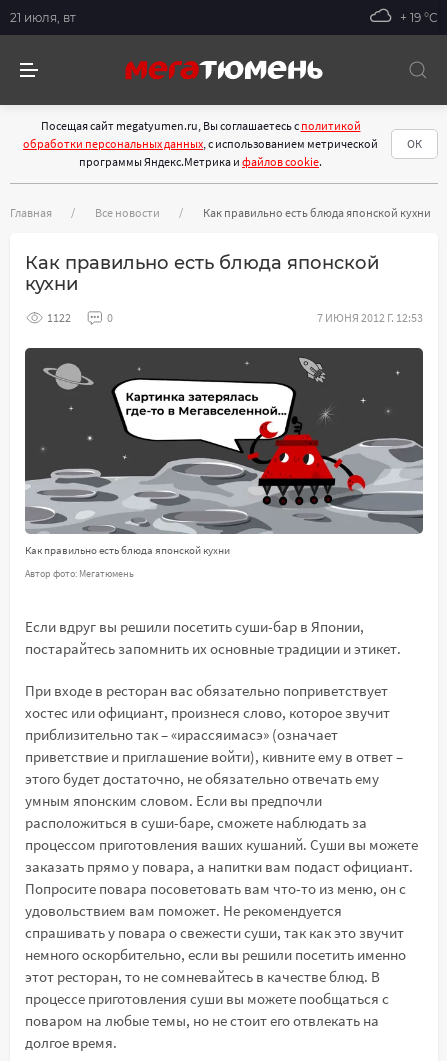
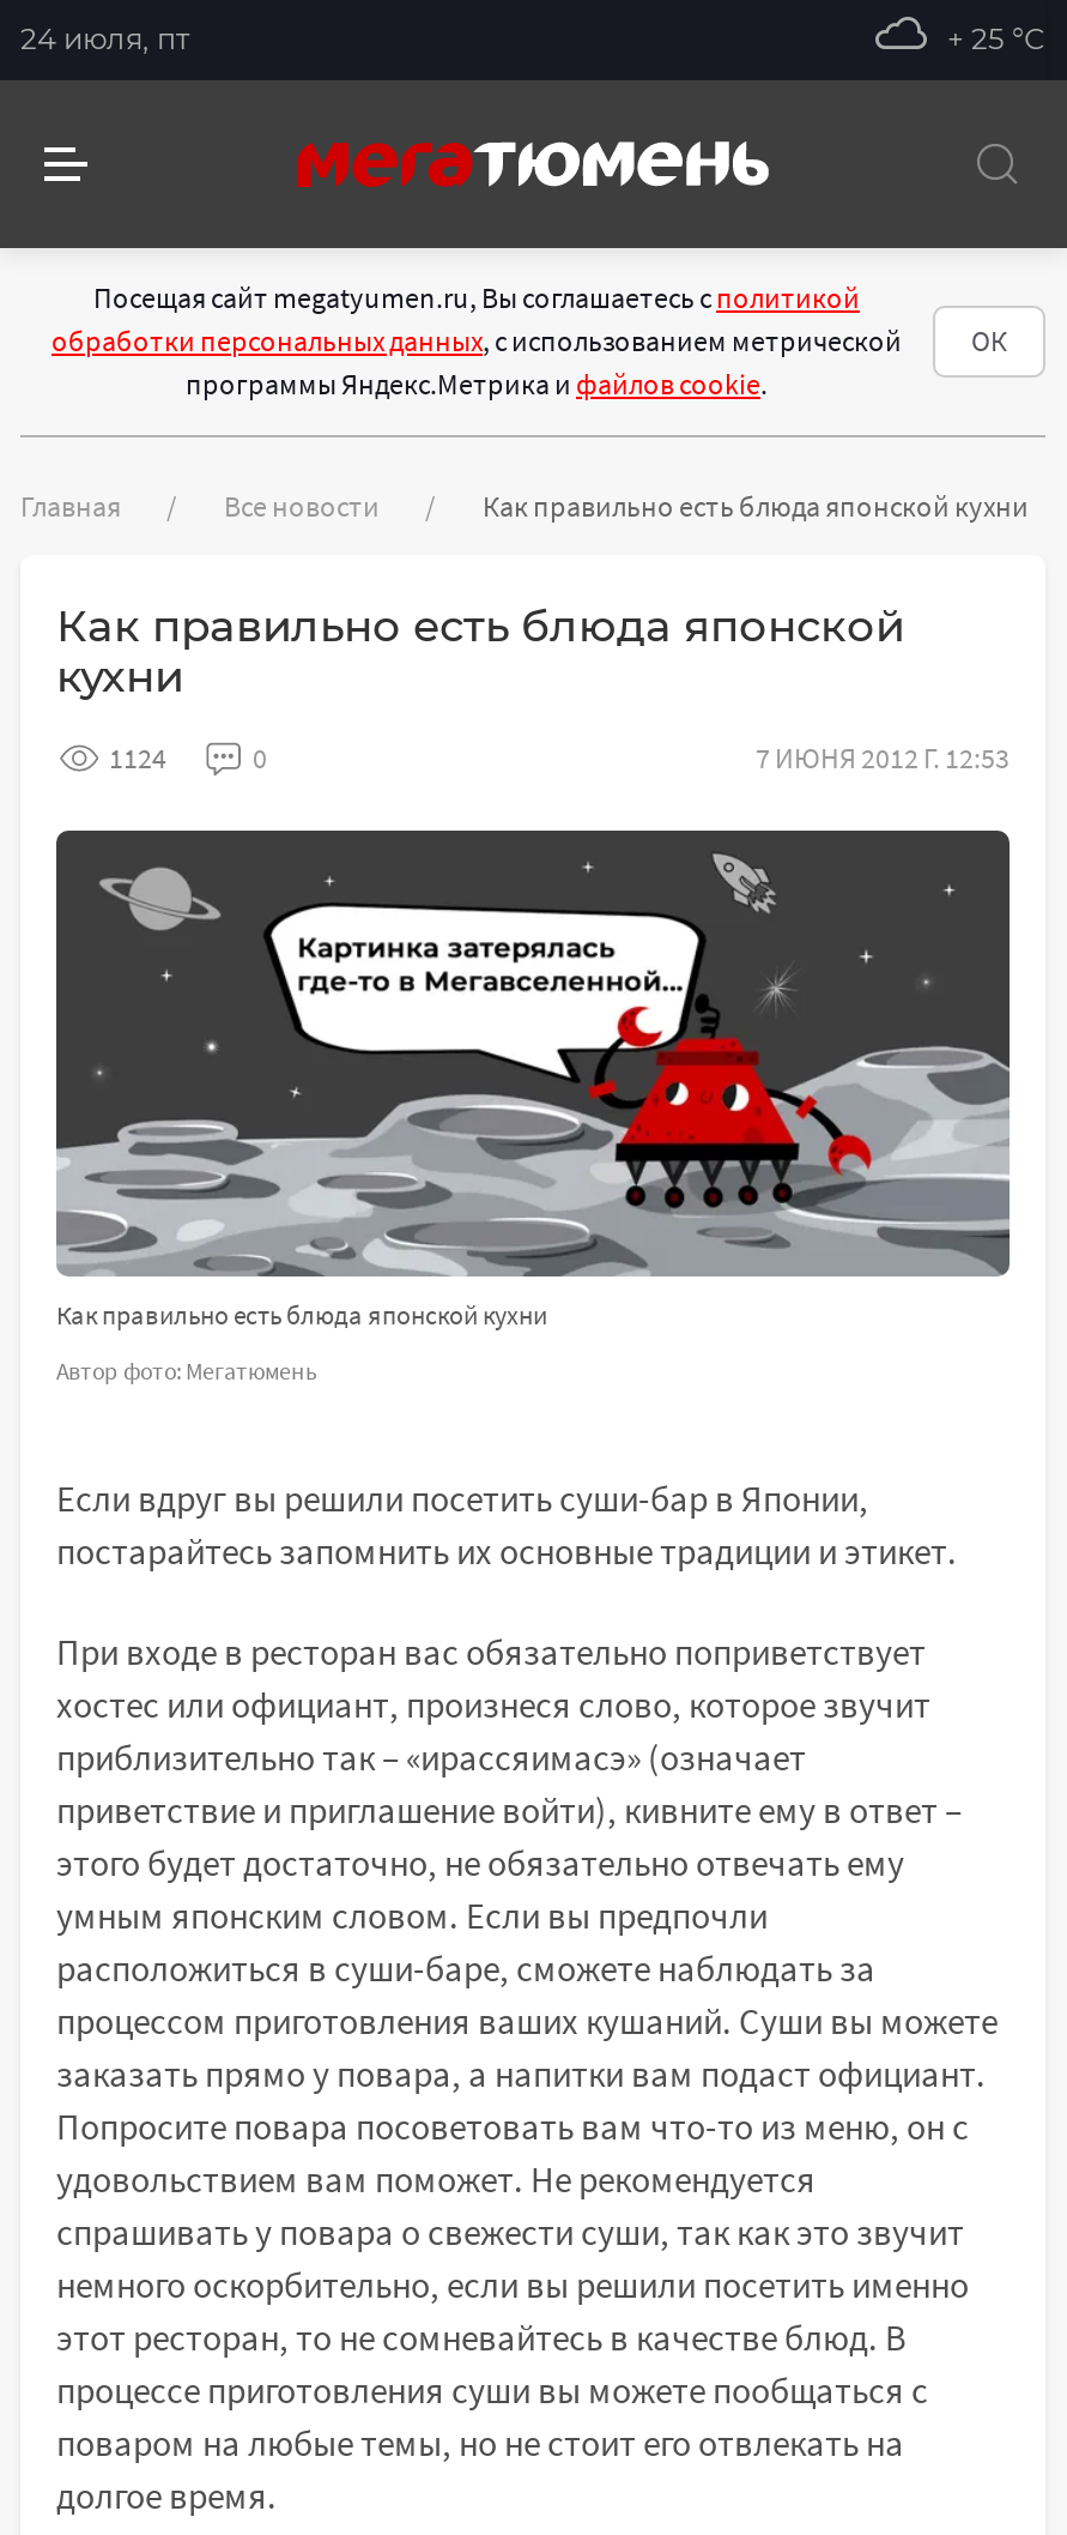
- 21 июля, вт
+ 24 июля, пт

- + 19 °С
+ + 25 °С

- 1122
+ 1124
